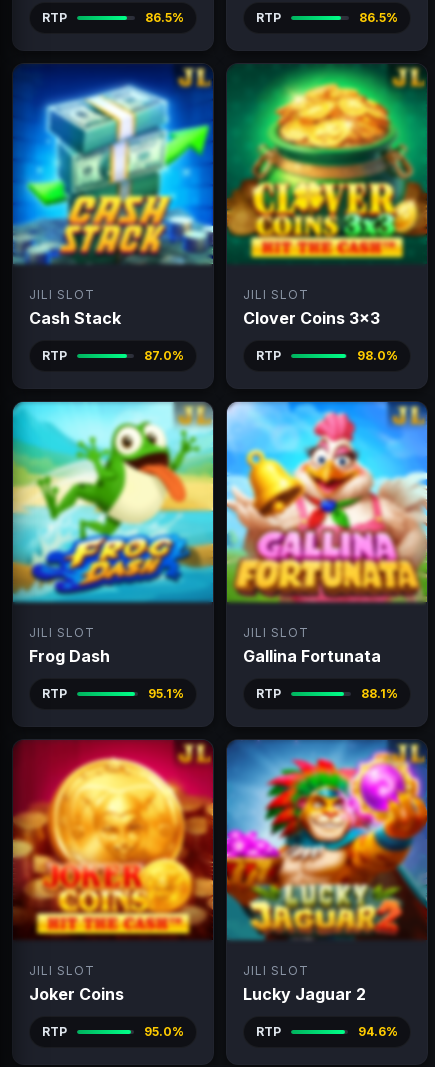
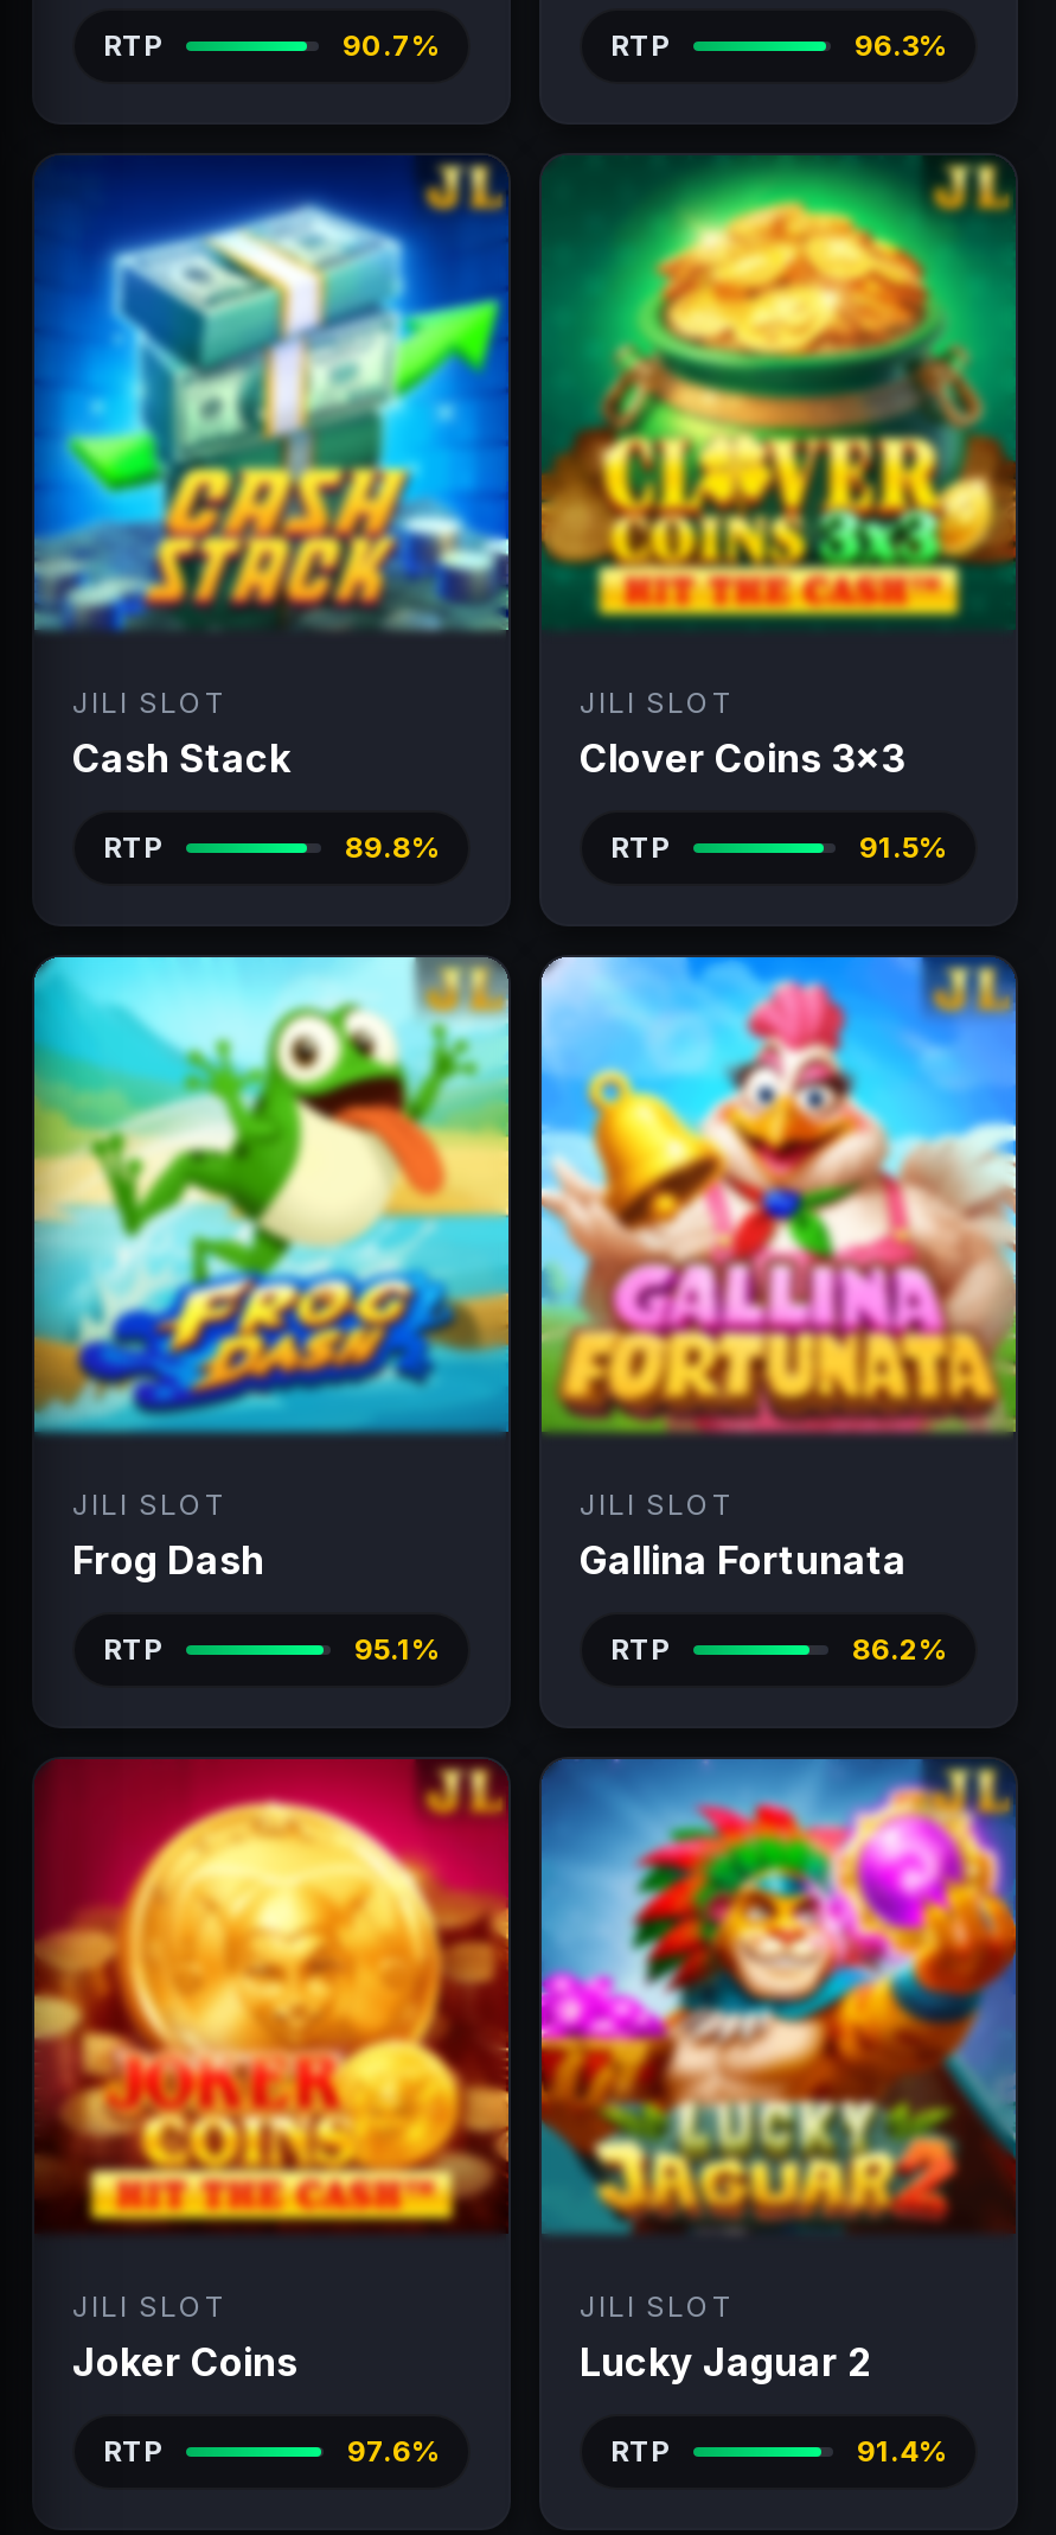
- 86.5%
+ 90.7%

- 86.5%
+ 96.3%

- 87.0%
+ 89.8%

- 98.0%
+ 91.5%

- 88.1%
+ 86.2%

- 95.0%
+ 97.6%

- 94.6%
+ 91.4%
